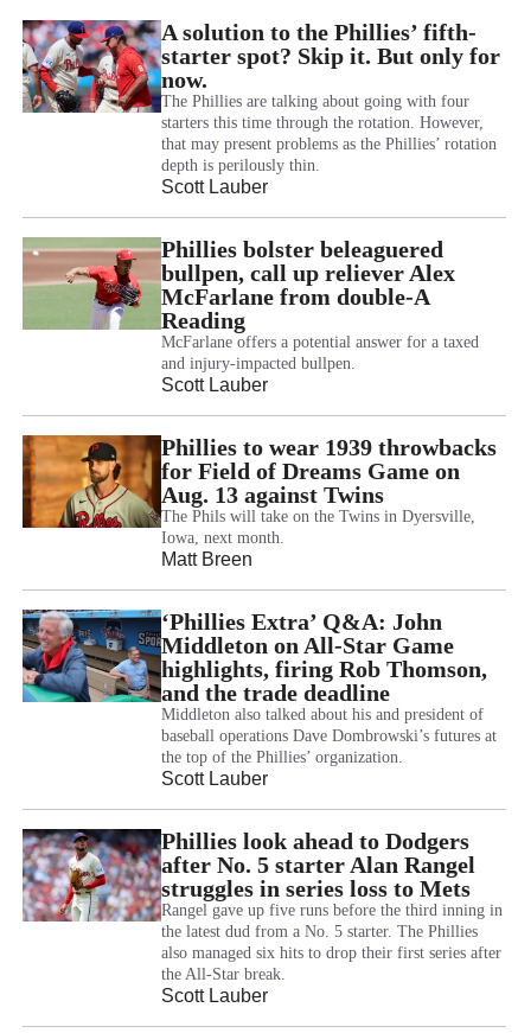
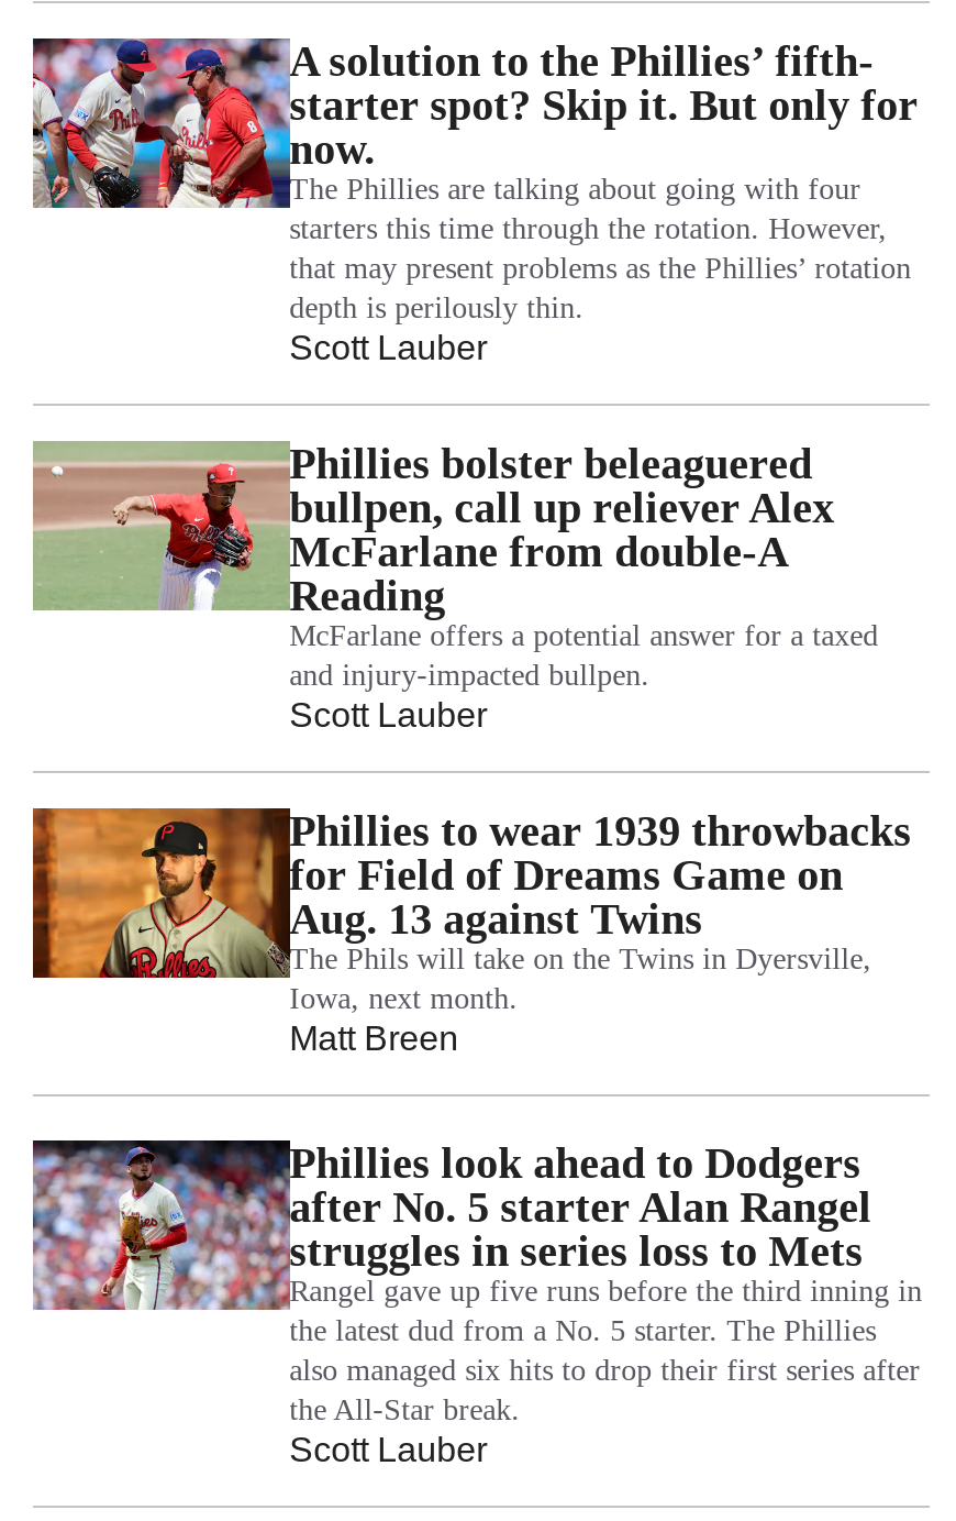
- [image]
- ‘Phillies Extra’ Q&A: John
- Middleton on All-Star Game
- highlights, firing Rob Thomson,
- and the trade deadline
- Middleton also talked about his and president of
- baseball operations Dave Dombrowski’s futures at
- the top of the Phillies’ organization.
- Scott Lauber
